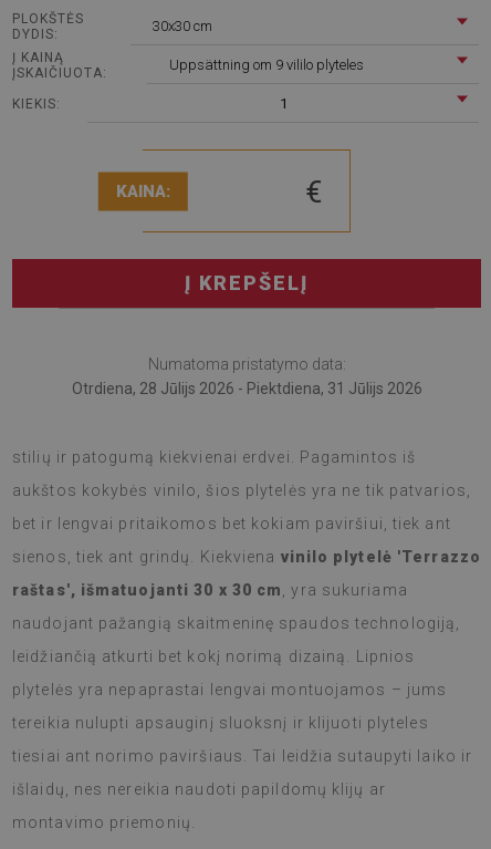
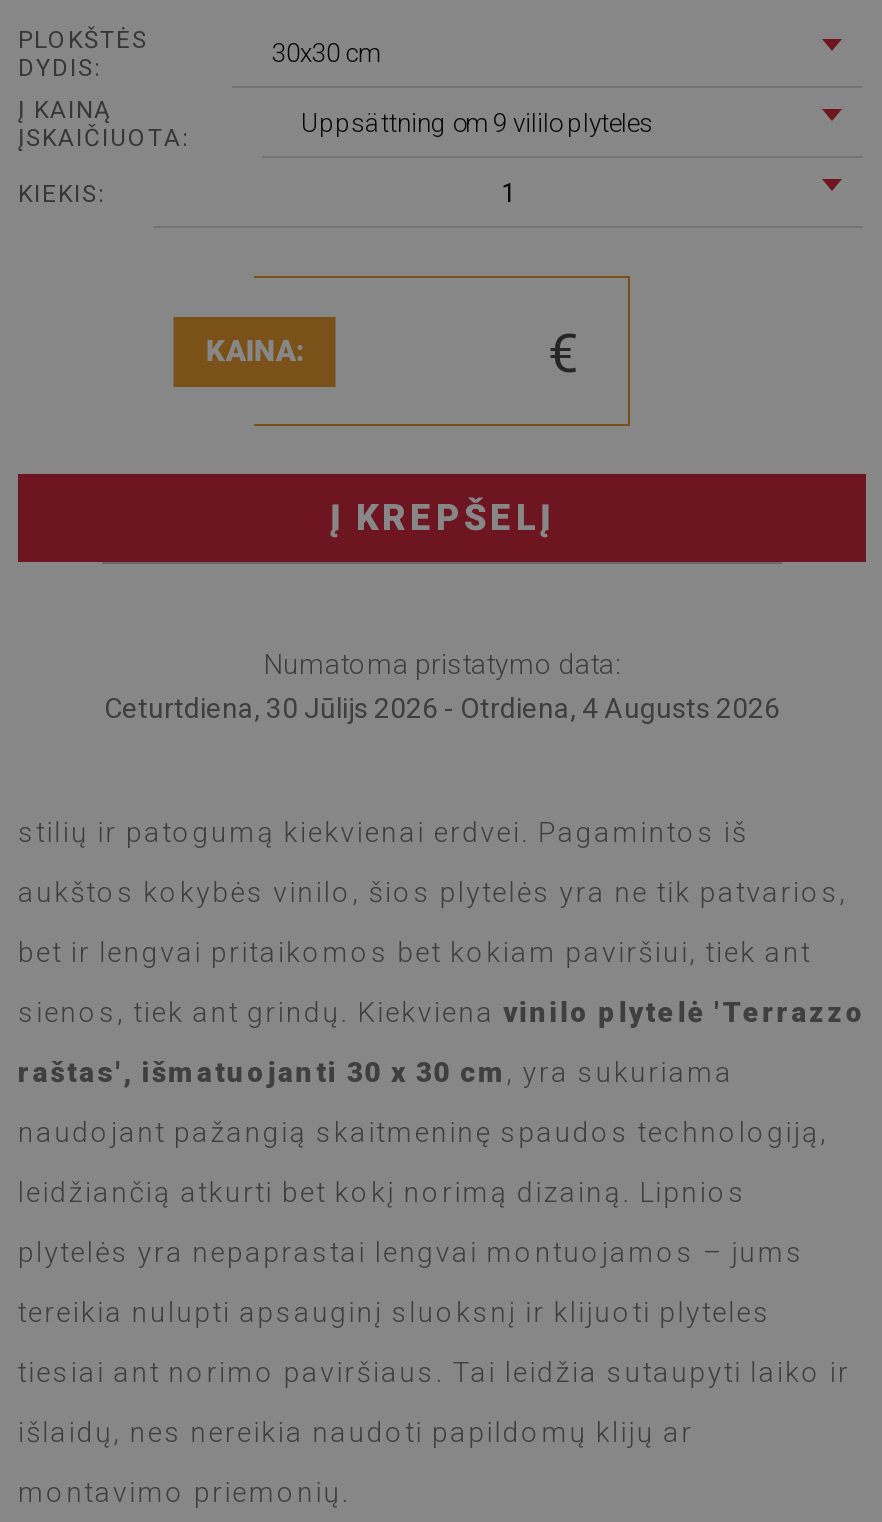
- Otrdiena, 28 Jūlijs 2026 - Piektdiena, 31 Jūlijs 2026
+ Ceturtdiena, 30 Jūlijs 2026 - Otrdiena, 4 Augusts 2026
